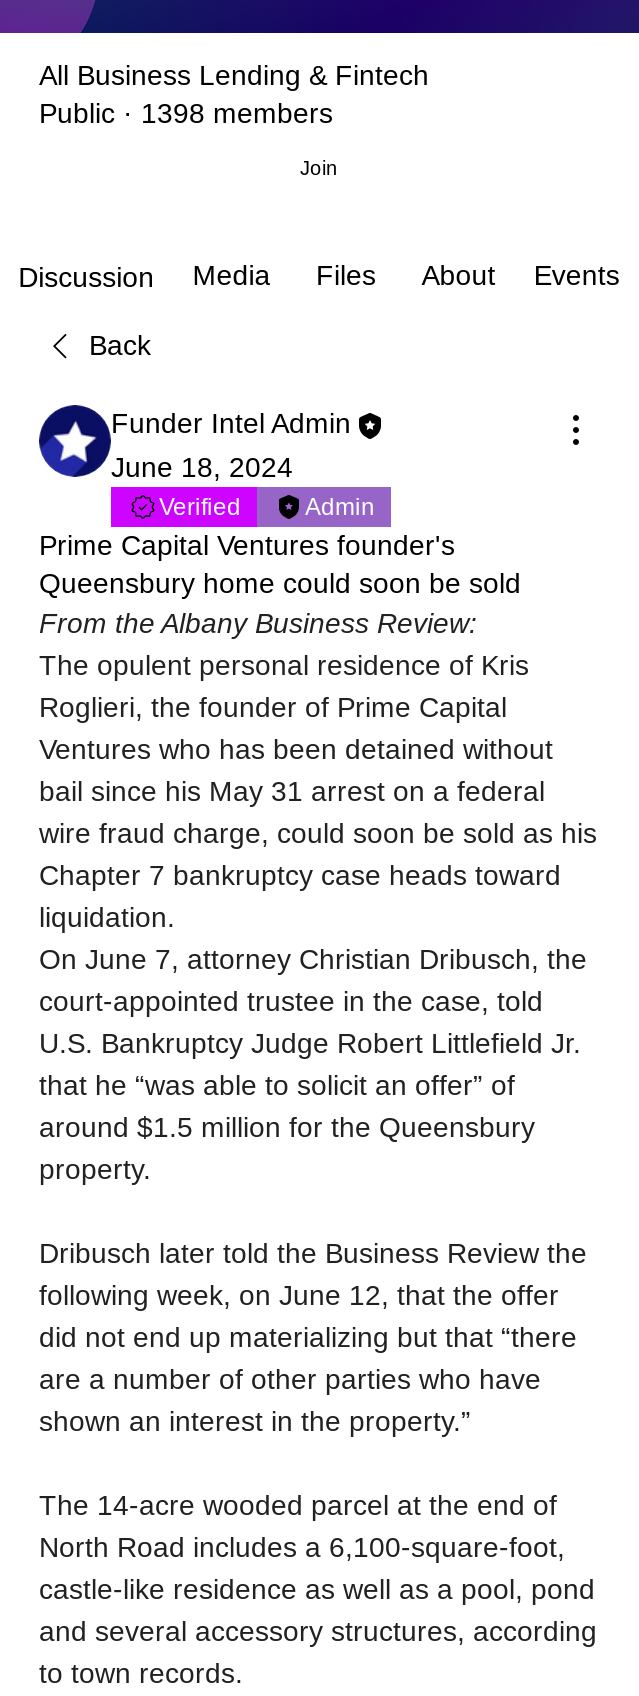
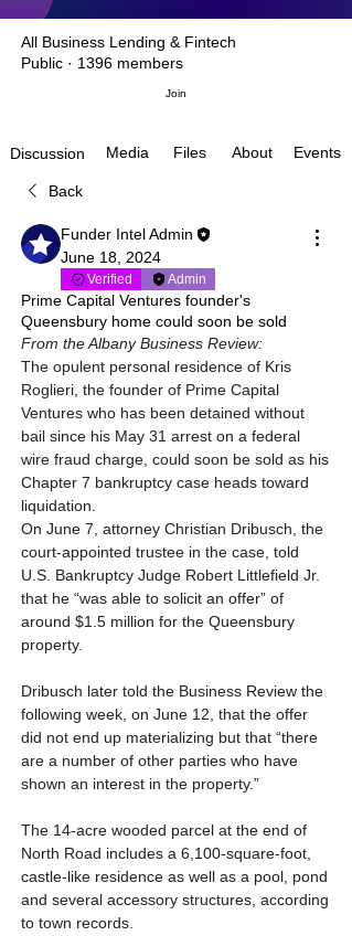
- Public · 1398 members
+ Public · 1396 members
